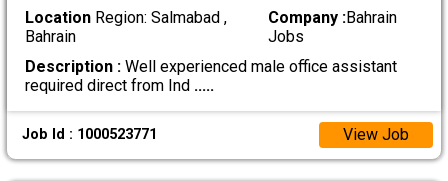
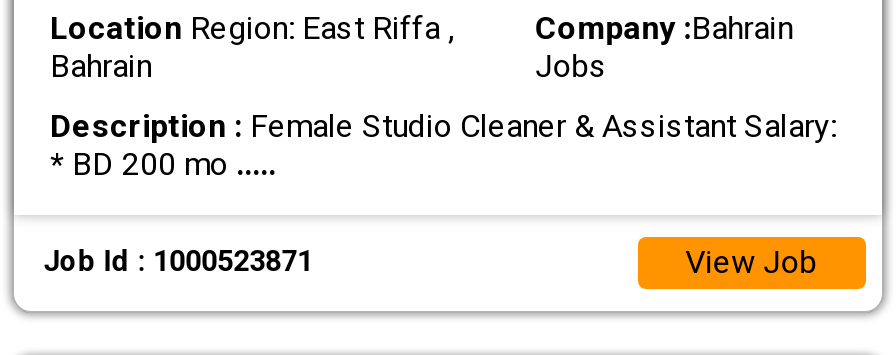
- Location Region: Salmabad ,
+ Location Region: East Riffa ,

- Description : Well experienced male office assistant
- required direct from Ind.....
+ Description : Female Studio Cleaner & Assistant Salary:
+ * BD 200 mo.....

- Job Id : 1000523771
+ Job Id : 1000523871
